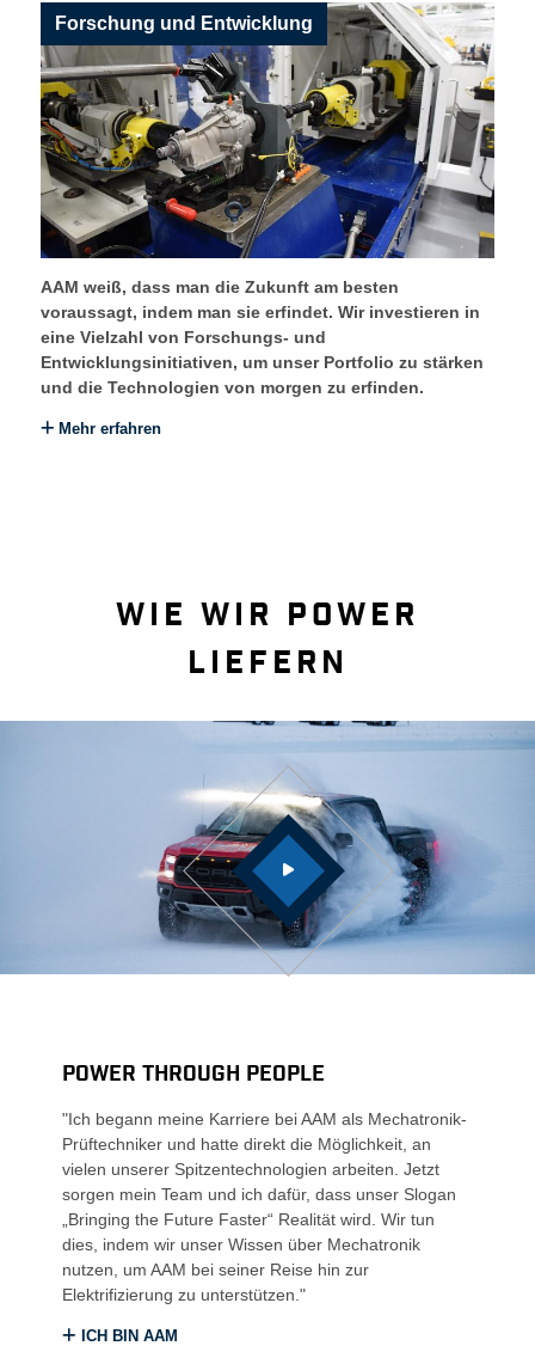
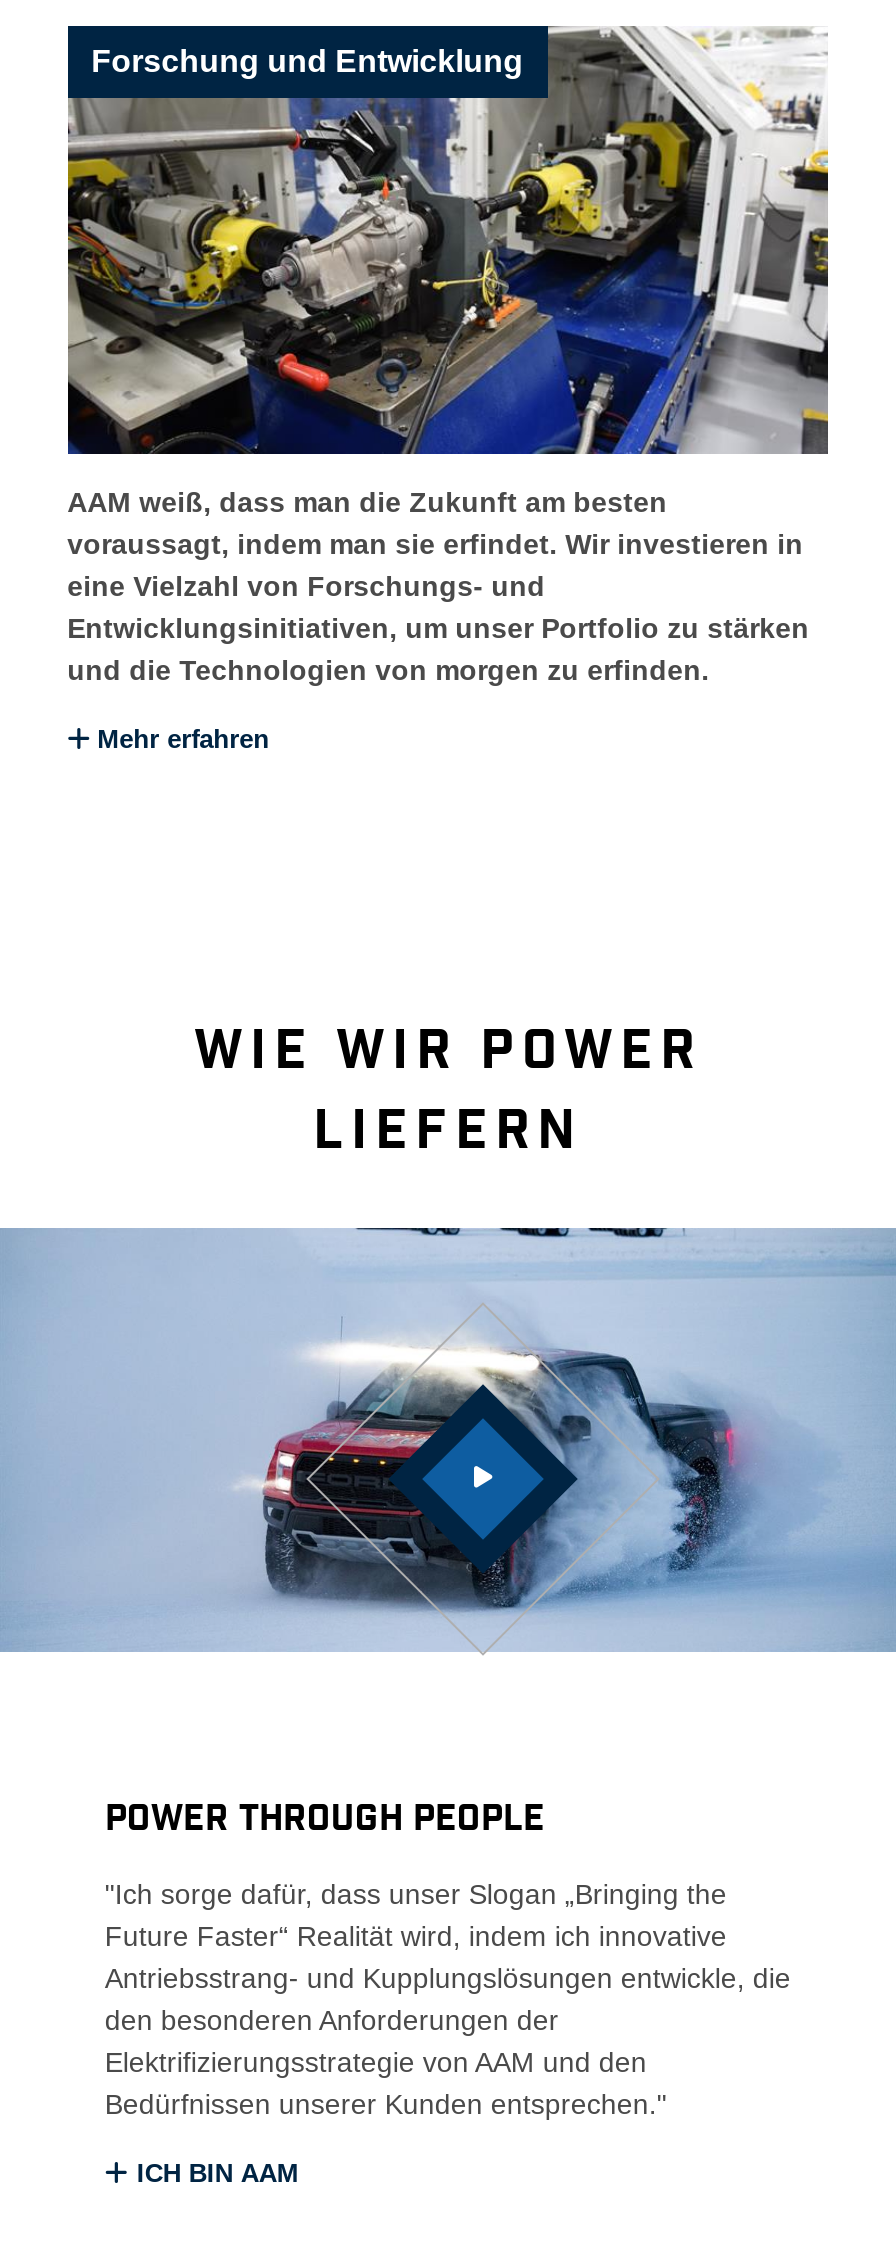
- "Ich begann meine Karriere bei AAM als Mechatronik-
- Prüftechniker und hatte direkt die Möglichkeit, an
- vielen unserer Spitzentechnologien arbeiten. Jetzt
- sorgen mein Team und ich dafür, dass unser Slogan
- „Bringing the Future Faster“ Realität wird. Wir tun
- dies, indem wir unser Wissen über Mechatronik
- nutzen, um AAM bei seiner Reise hin zur
- Elektrifizierung zu unterstützen."
+ "Ich sorge dafür, dass unser Slogan „Bringing the
+ Future Faster“ Realität wird, indem ich innovative
+ Antriebsstrang- und Kupplungslösungen entwickle, die
+ den besonderen Anforderungen der
+ Elektrifizierungsstrategie von AAM und den
+ Bedürfnissen unserer Kunden entsprechen."
